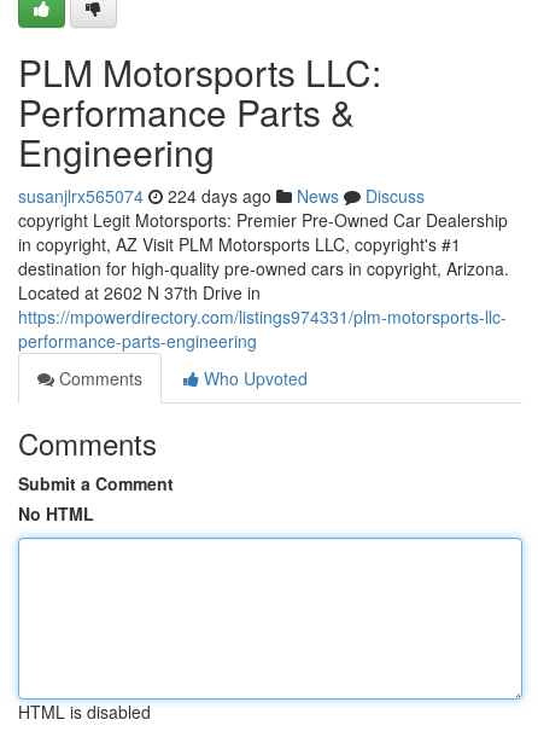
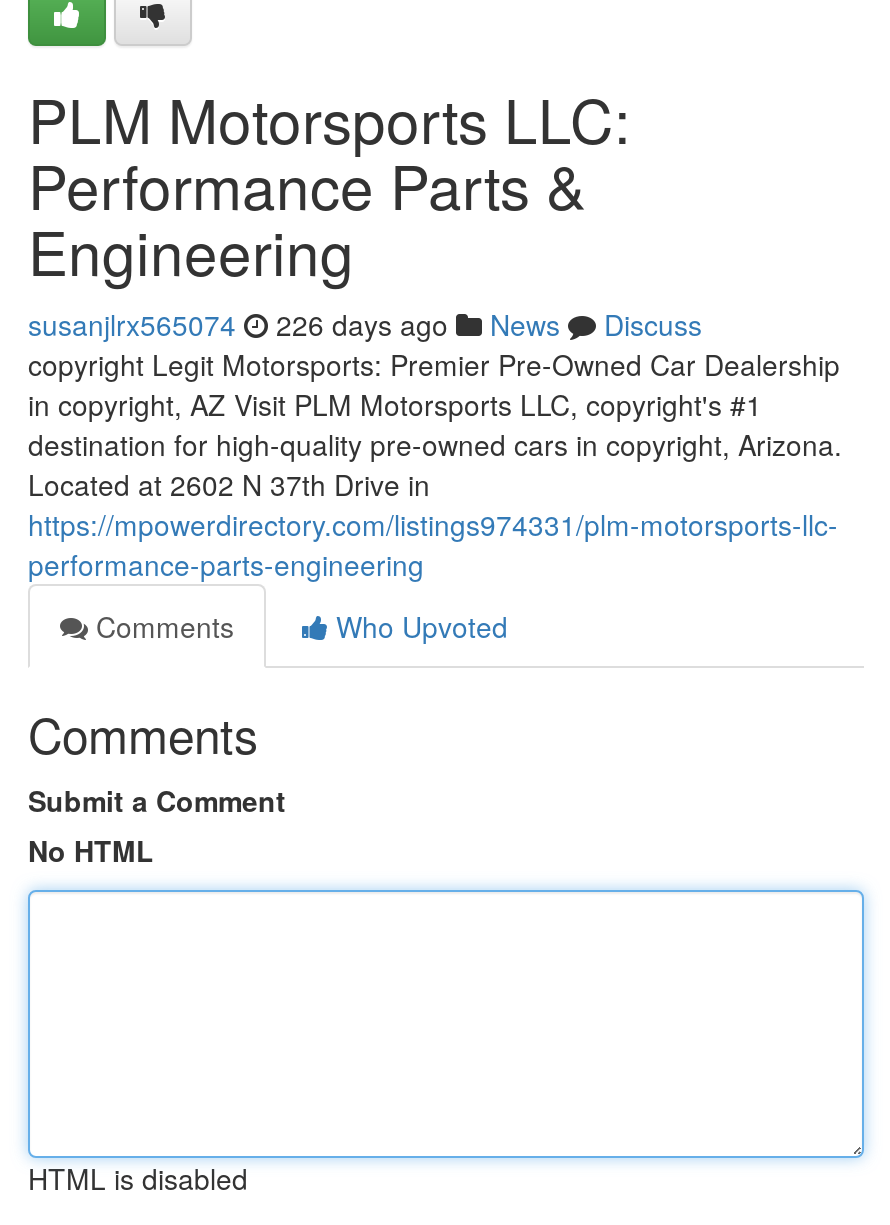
- susanjlrx565074 224 days ago News Discuss
+ susanjlrx565074 226 days ago News Discuss
